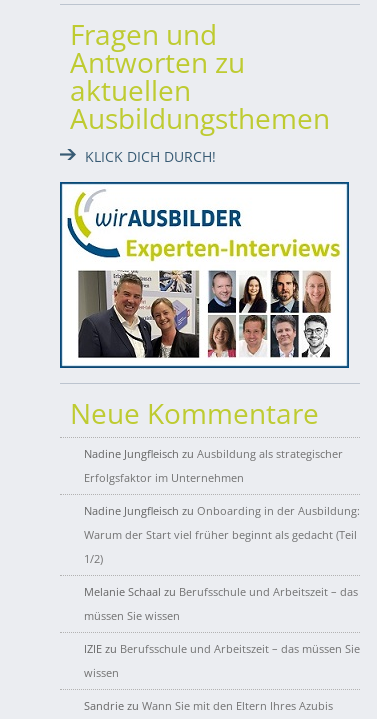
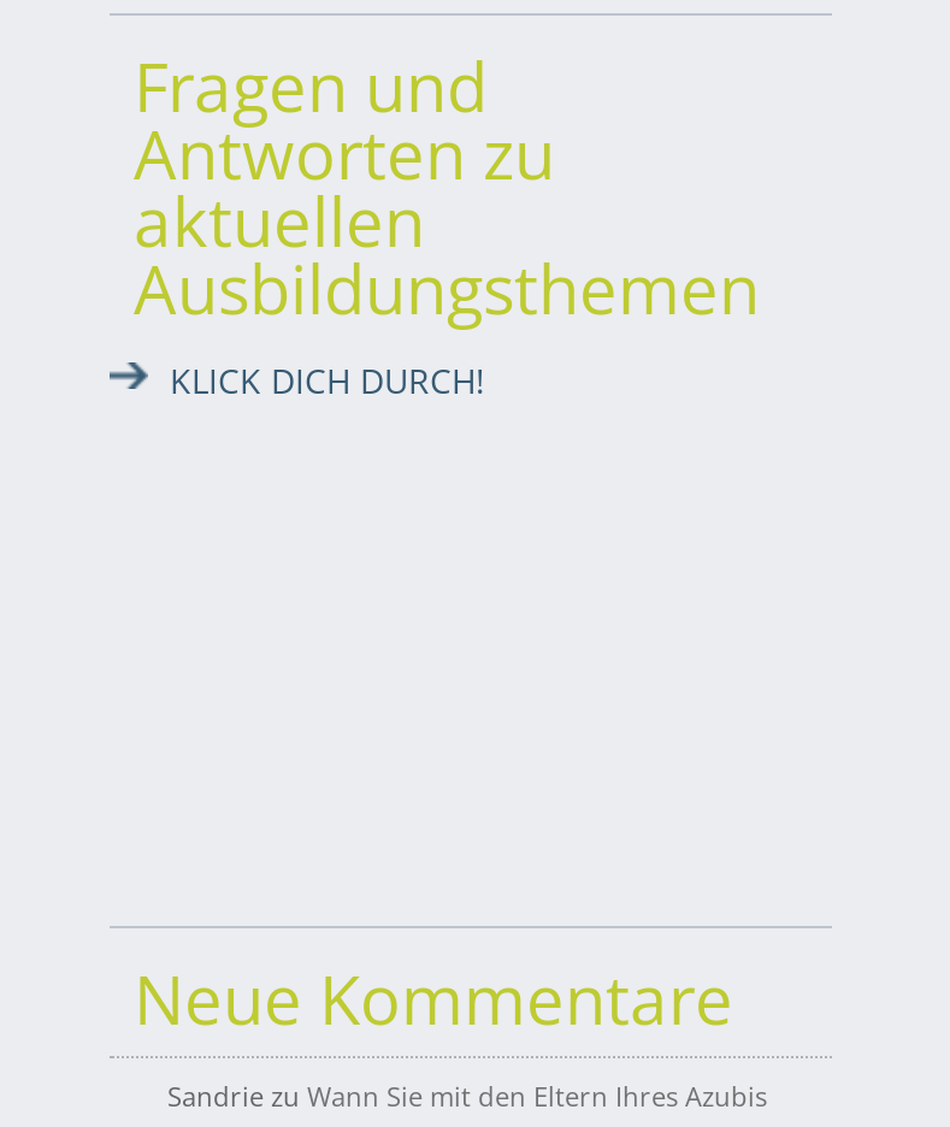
- [image]

- Nadine Jungfleisch zu Ausbildung als strategischer
- Erfolgsfaktor im Unternehmen
- Nadine Jungfleisch zu Onboarding in der Ausbildung:
- Warum der Start viel früher beginnt als gedacht (Teil
- 1/2)
- Melanie Schaal zu Berufsschule und Arbeitszeit – das
- müssen Sie wissen
- IZIE zu Berufsschule und Arbeitszeit – das müssen Sie
- wissen
